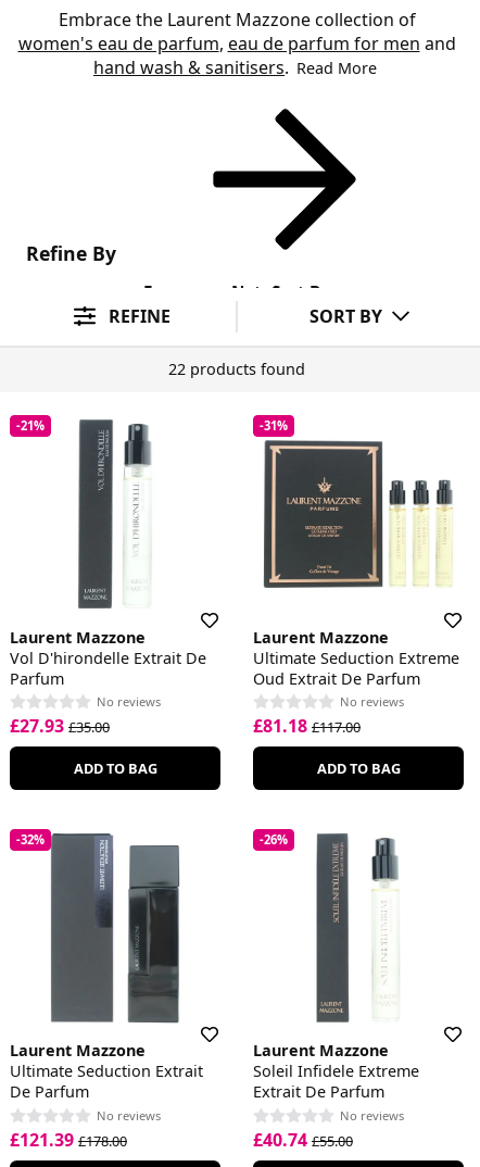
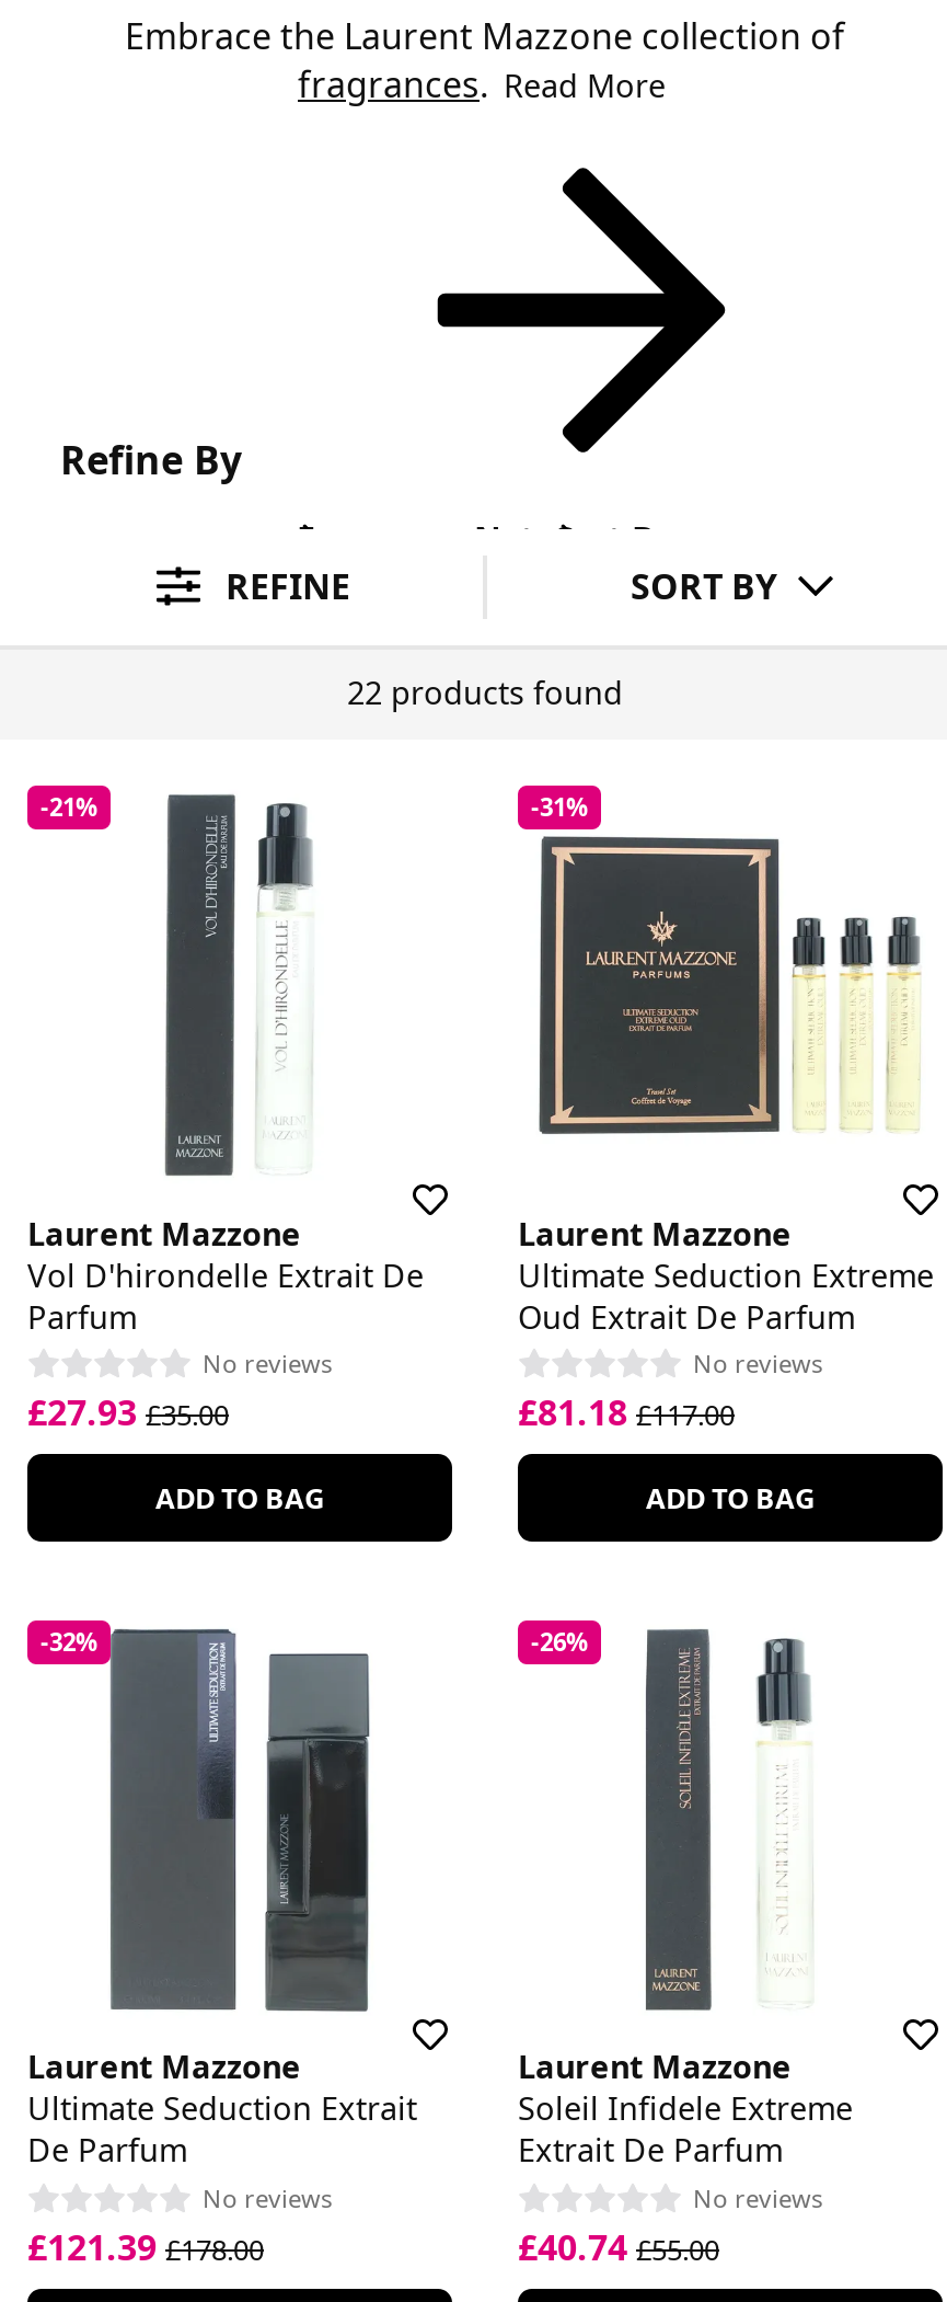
- women's eau de parfum, eau de parfum for men and
- hand wash & sanitisers. Read More
+ fragrances. Read More
